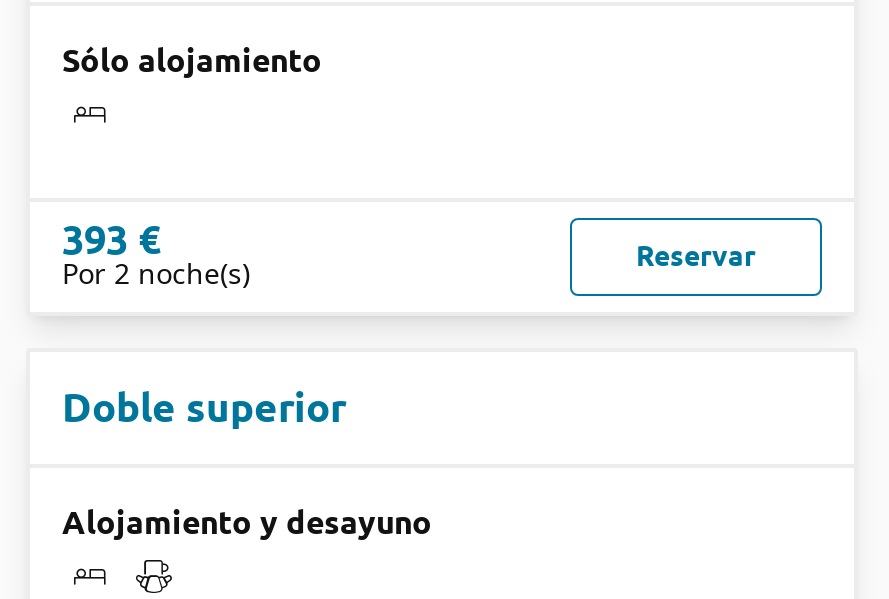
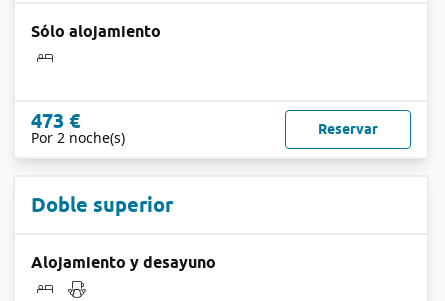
- 393 €
+ 473 €
